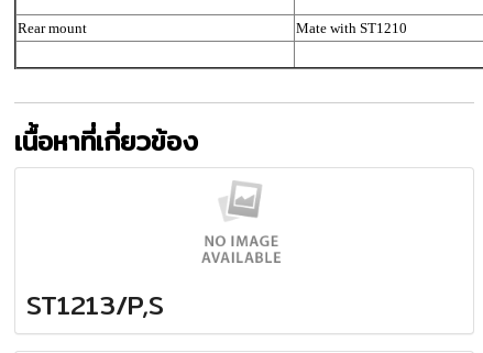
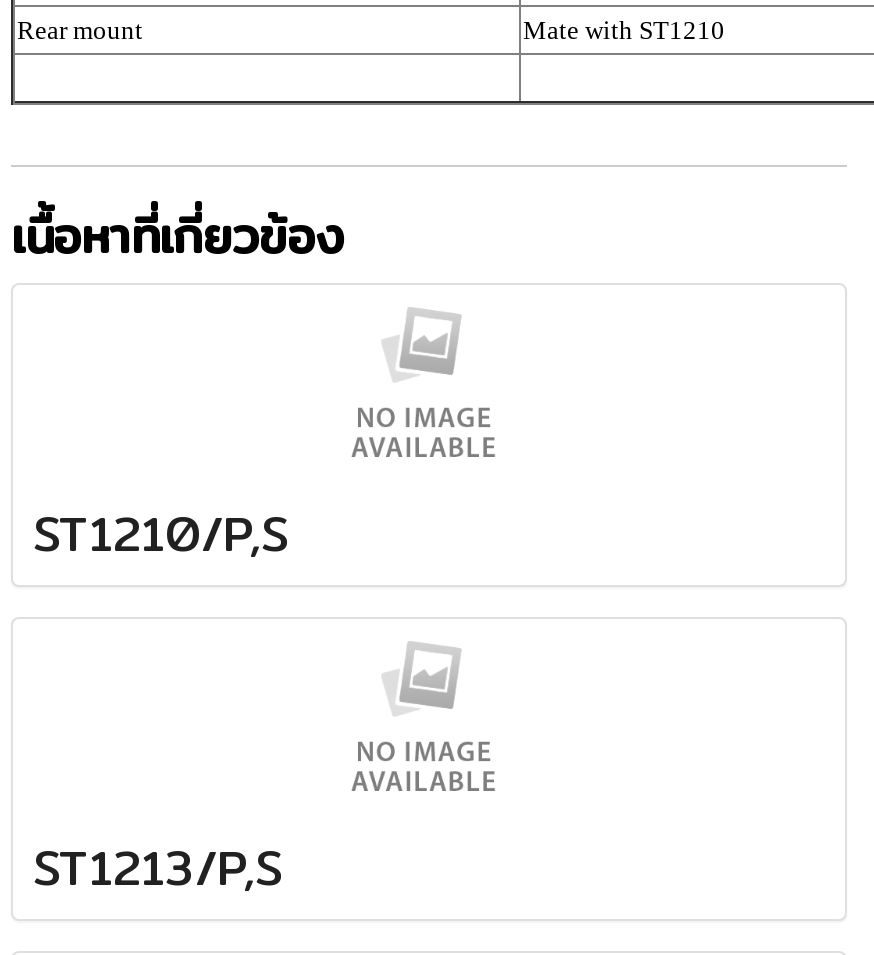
+ ST1210/P,S
